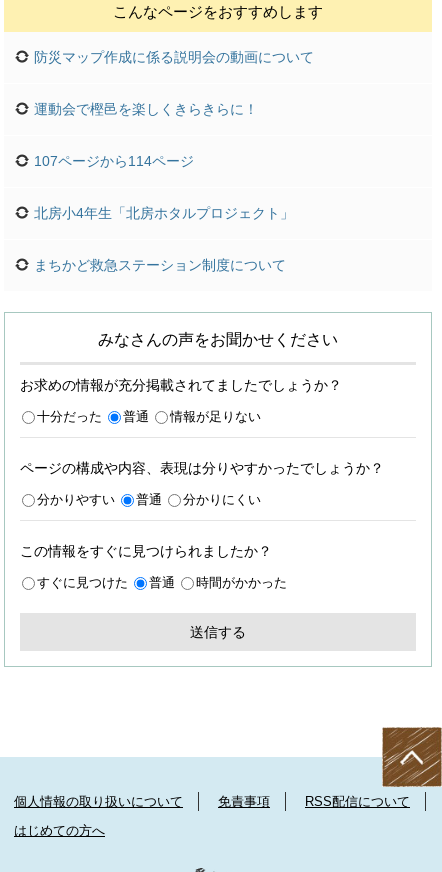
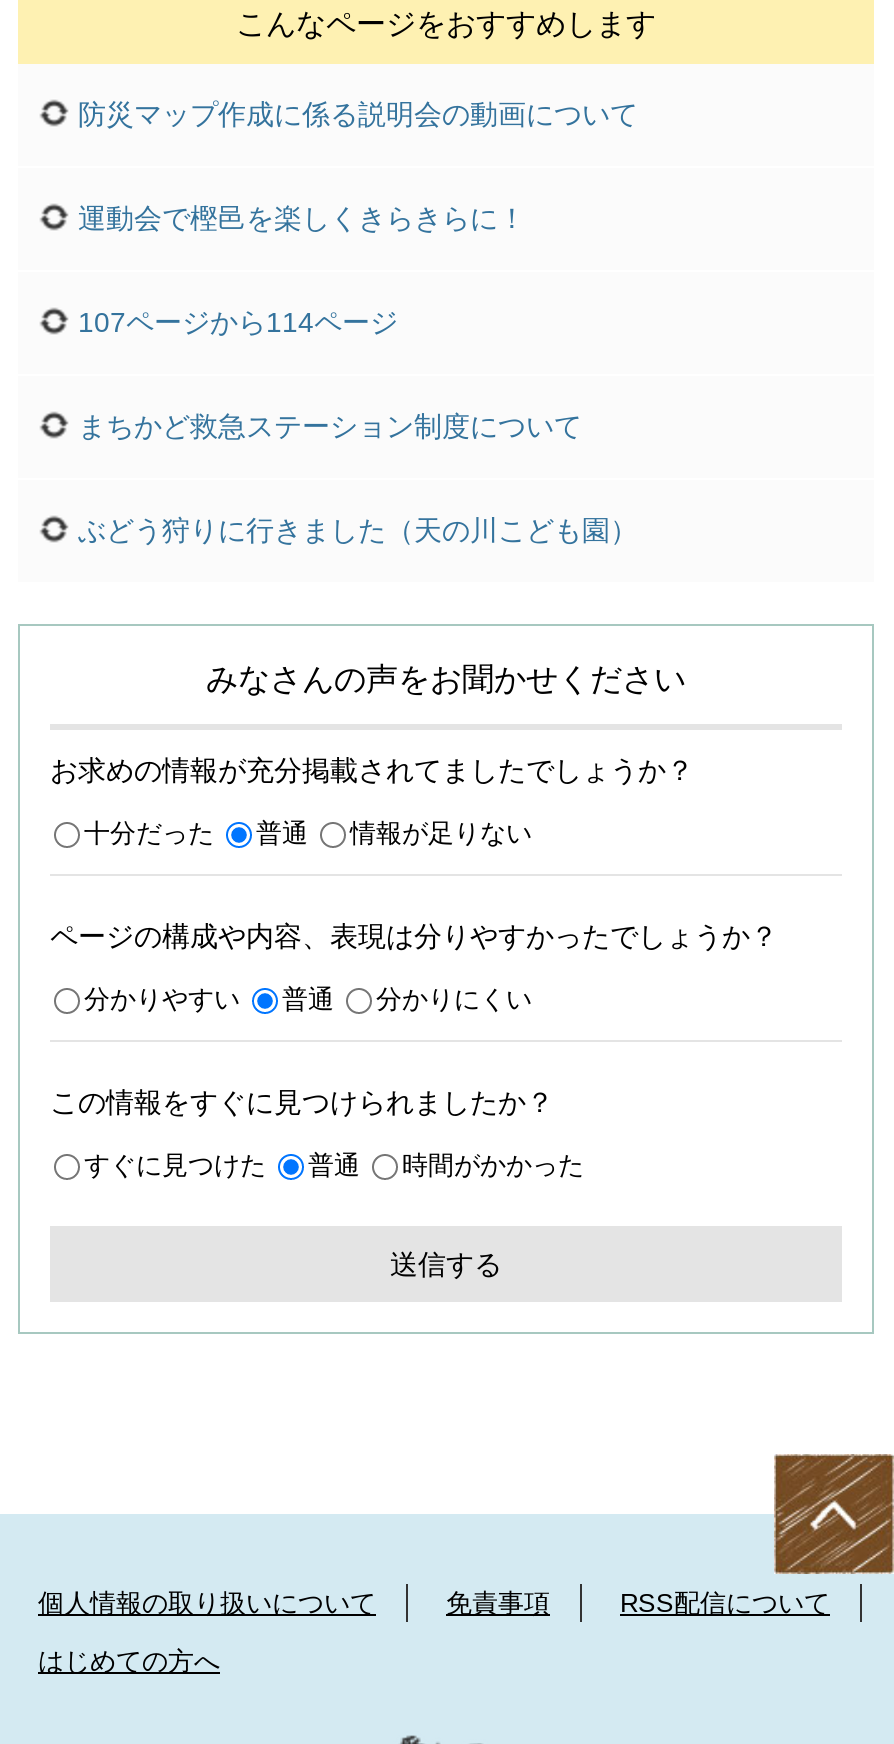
- 北房小4年生「北房ホタルプロジェクト」

moved up: まちかど救急ステーション制度について

+ ぶどう狩りに行きました（天の川こども園）
